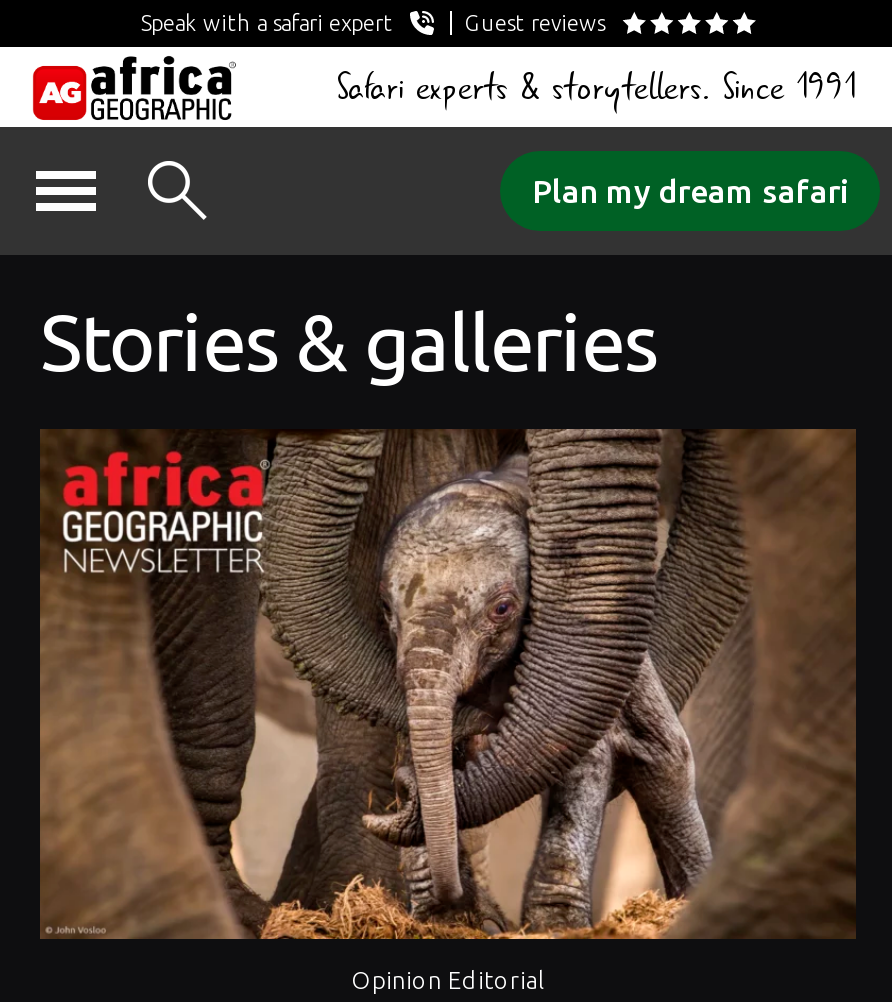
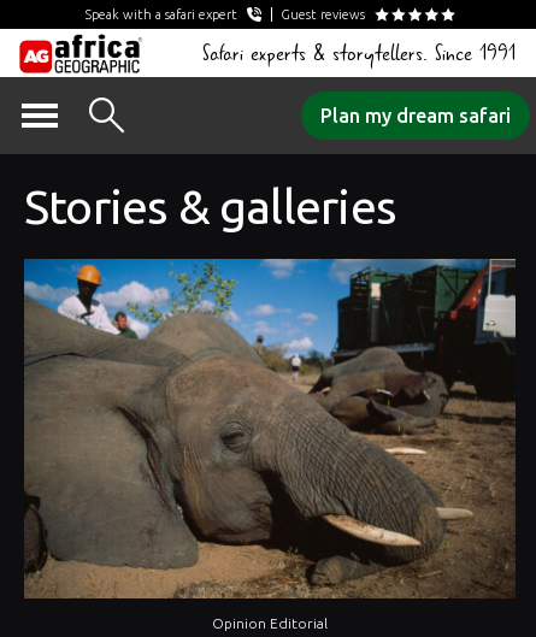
- [image]
+ [image]
